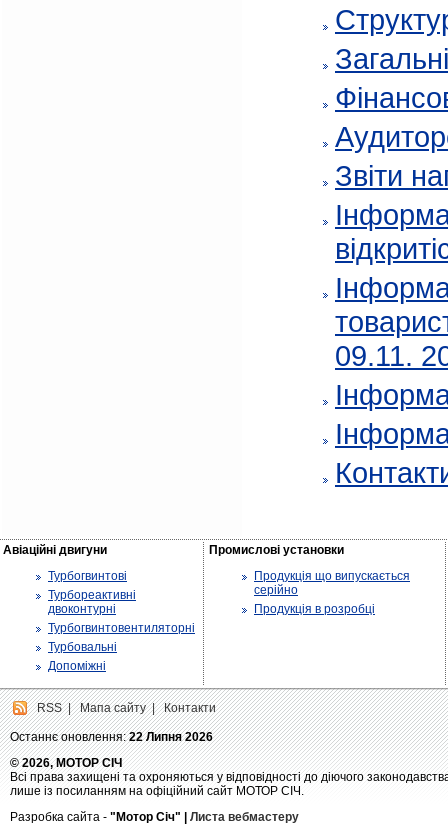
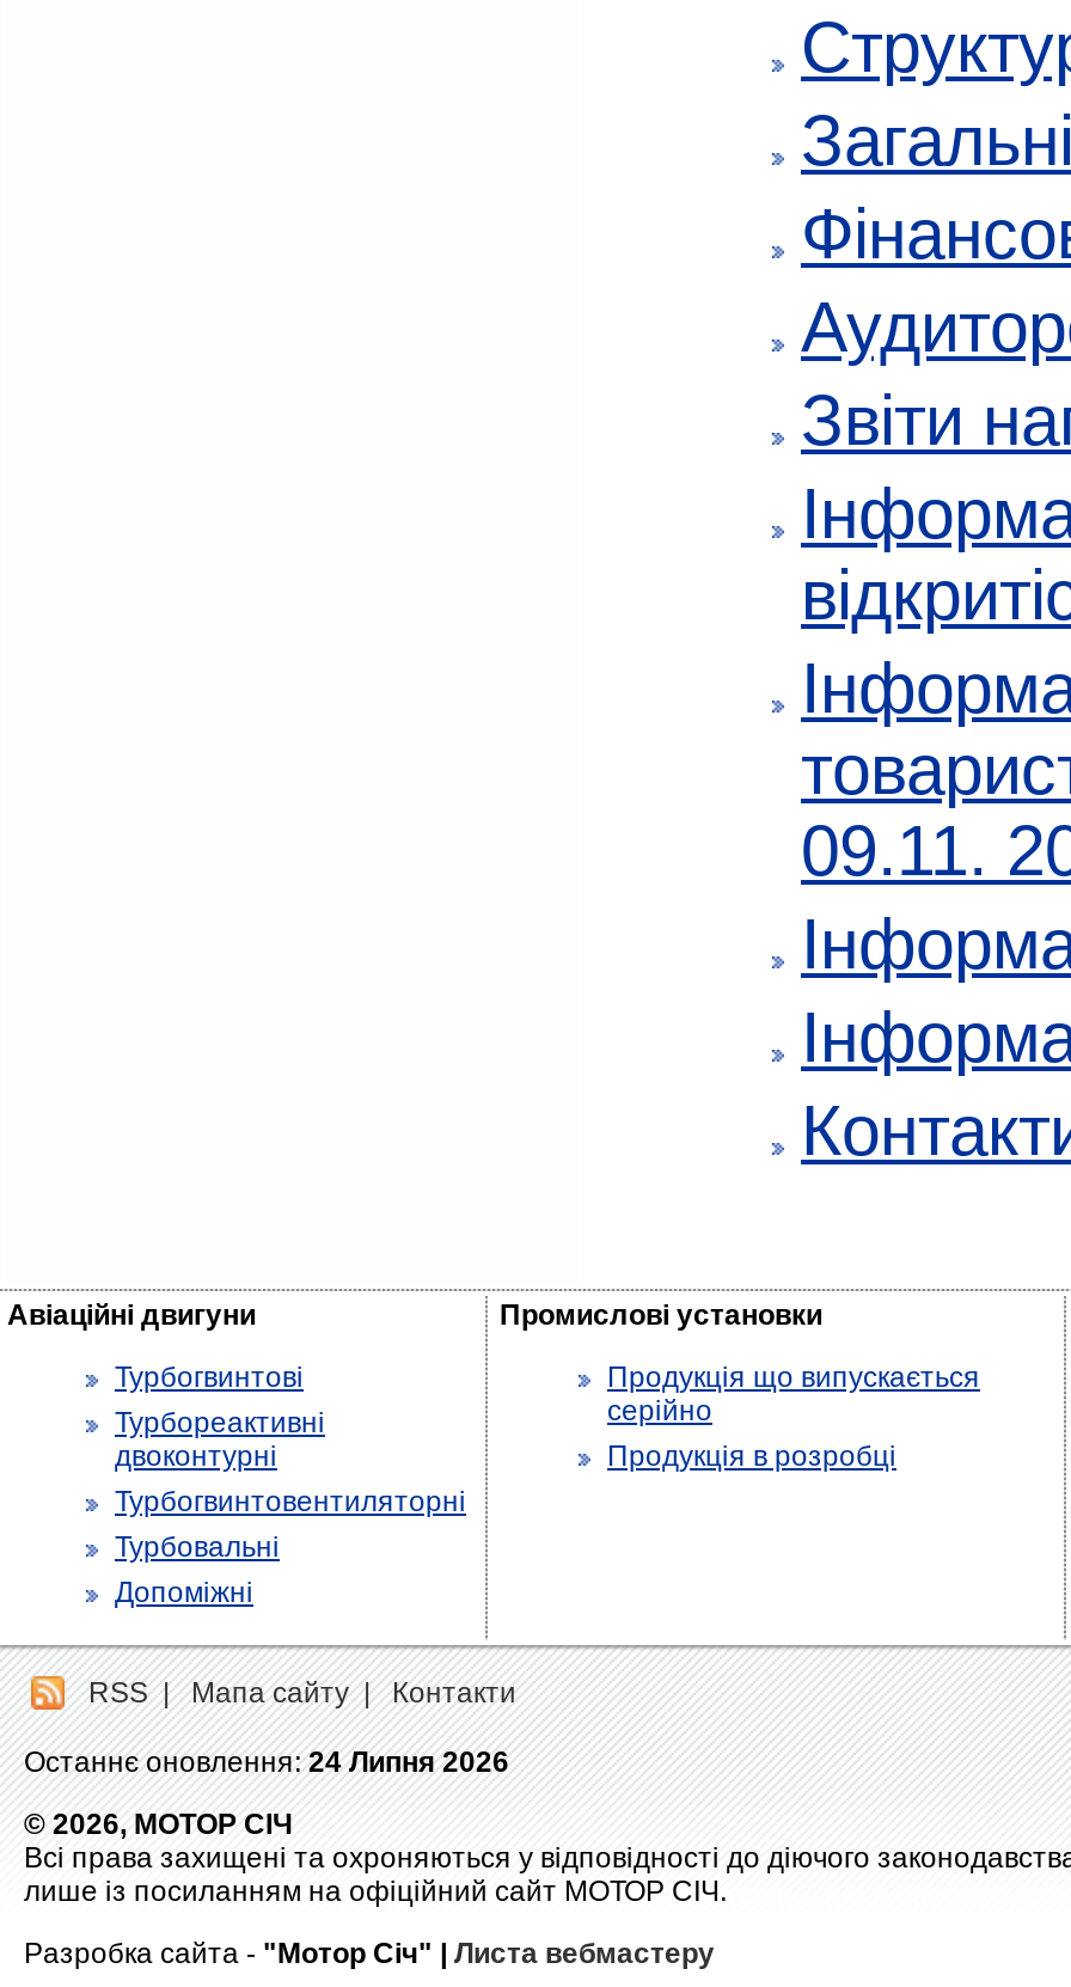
- Останнє оновлення: 22 Липня 2026
+ Останнє оновлення: 24 Липня 2026
